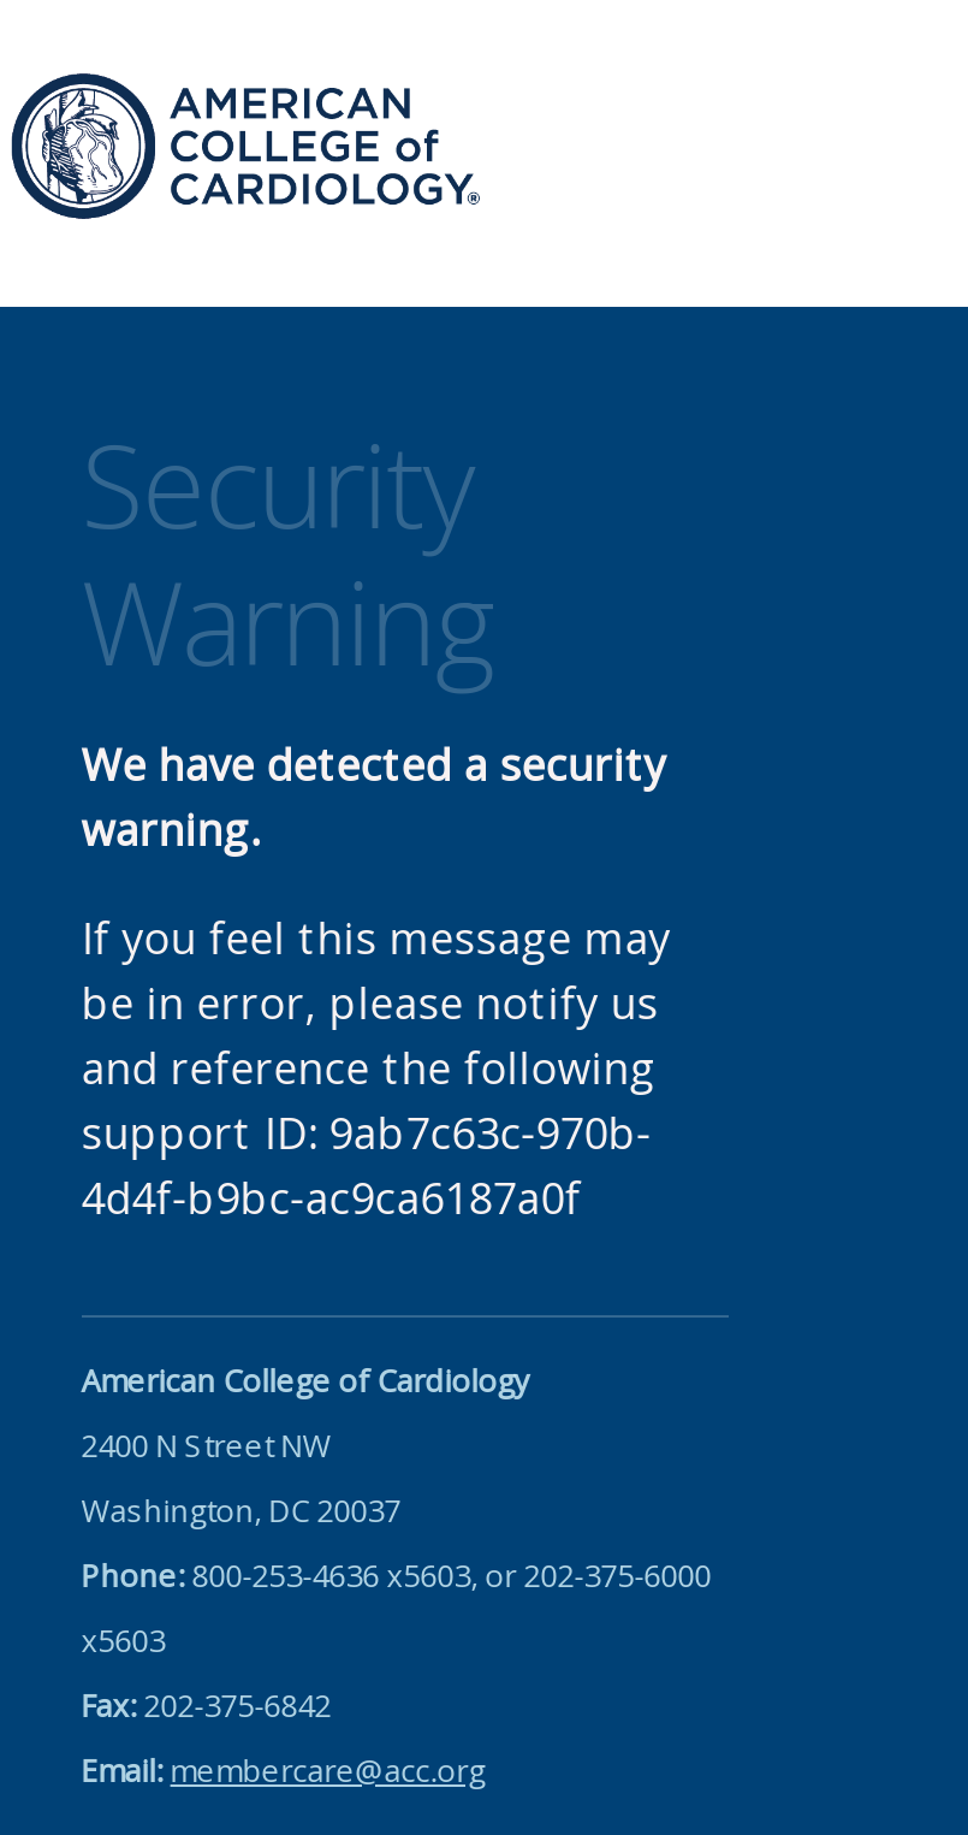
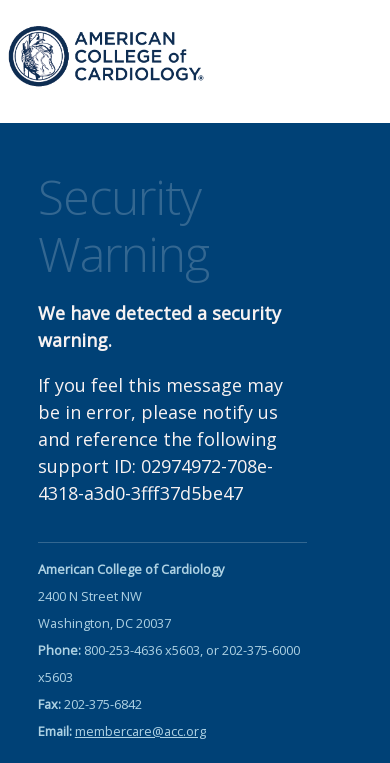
- support ID: 9ab7c63c-970b-
- 4d4f-b9bc-ac9ca6187a0f
+ support ID: 02974972-708e-
+ 4318-a3d0-3fff37d5be47
